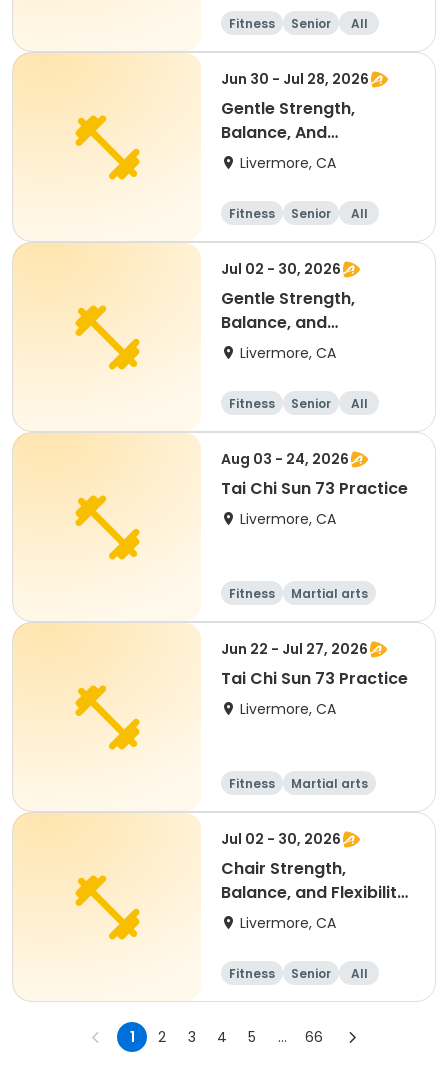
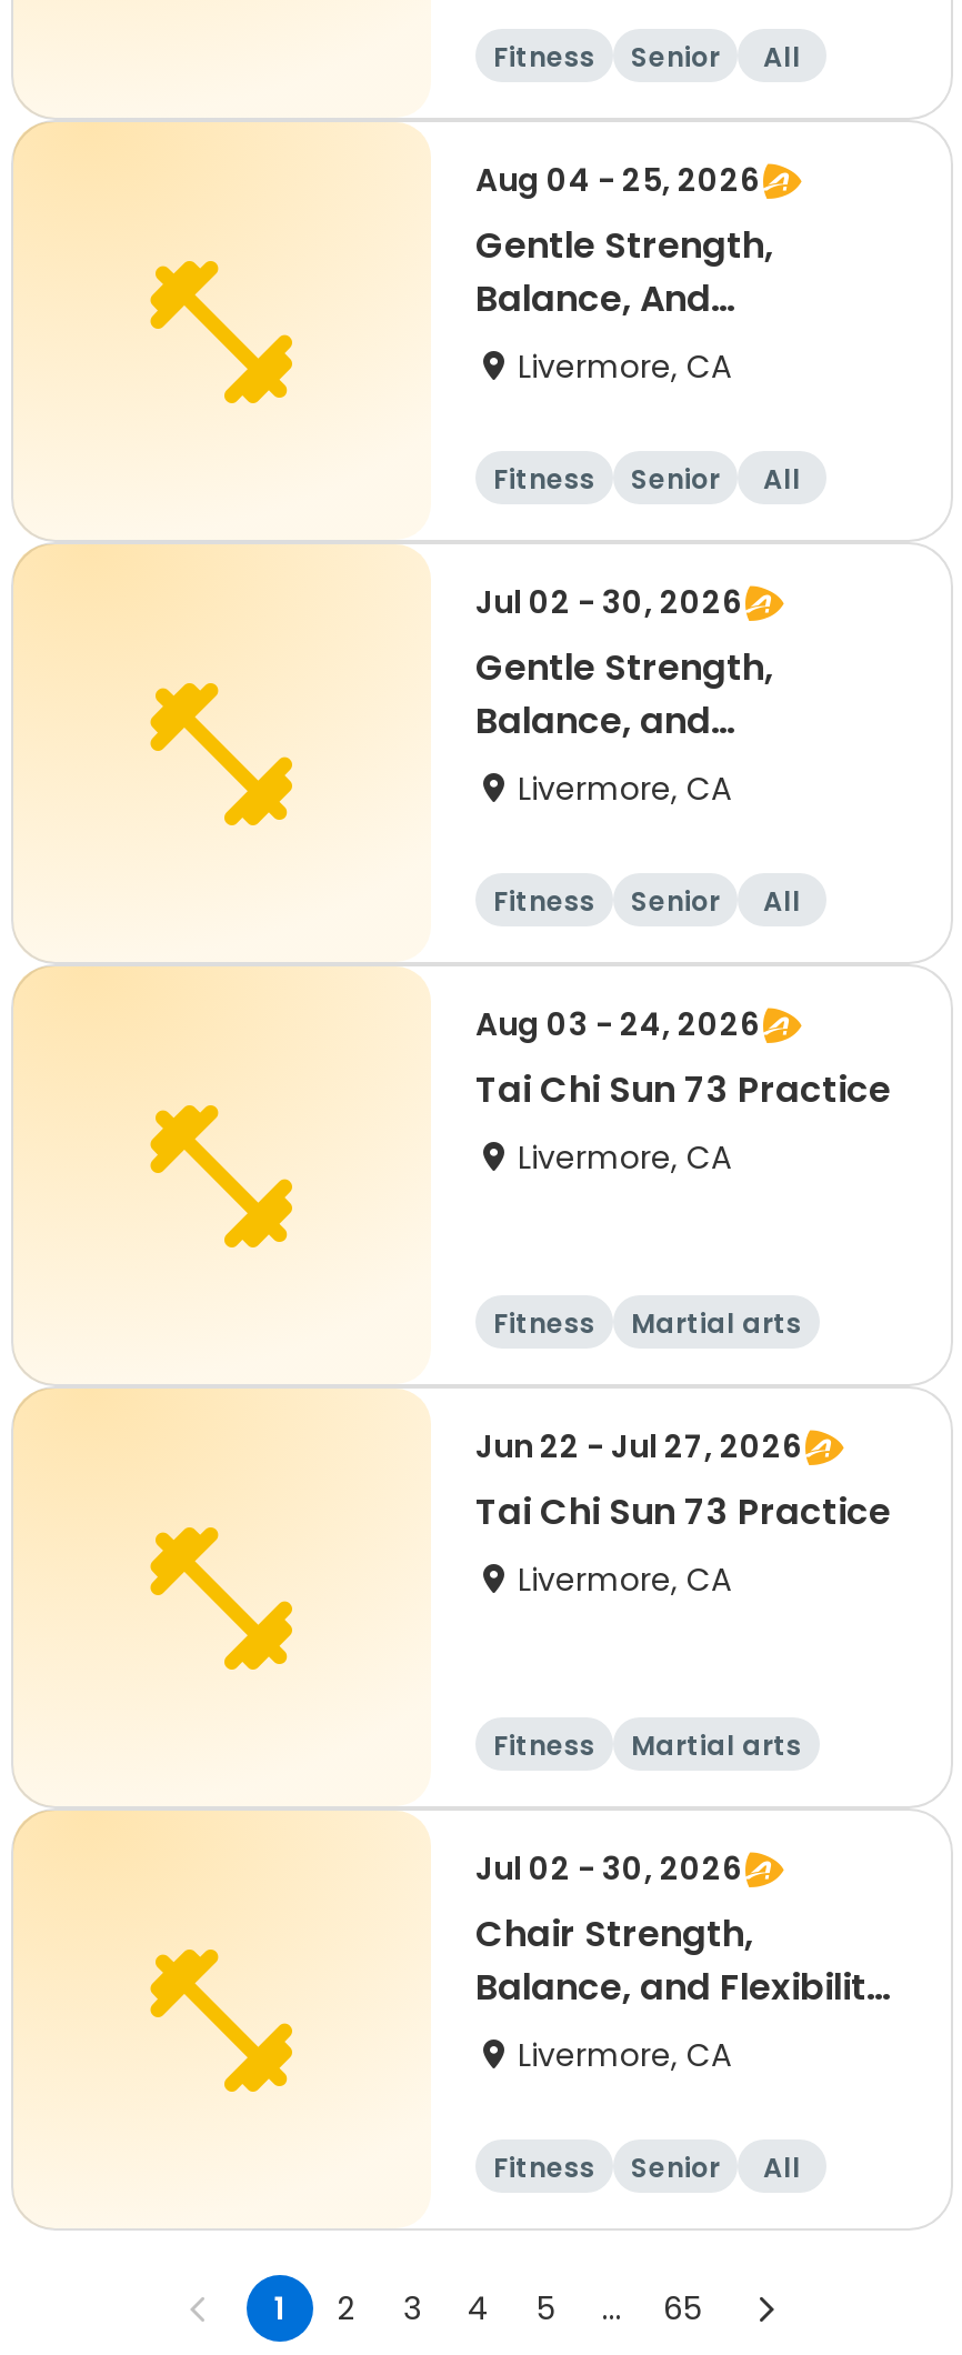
- Jun 30 - Jul 28, 2026
+ Aug 04 - 25, 2026

- 66
+ 65
